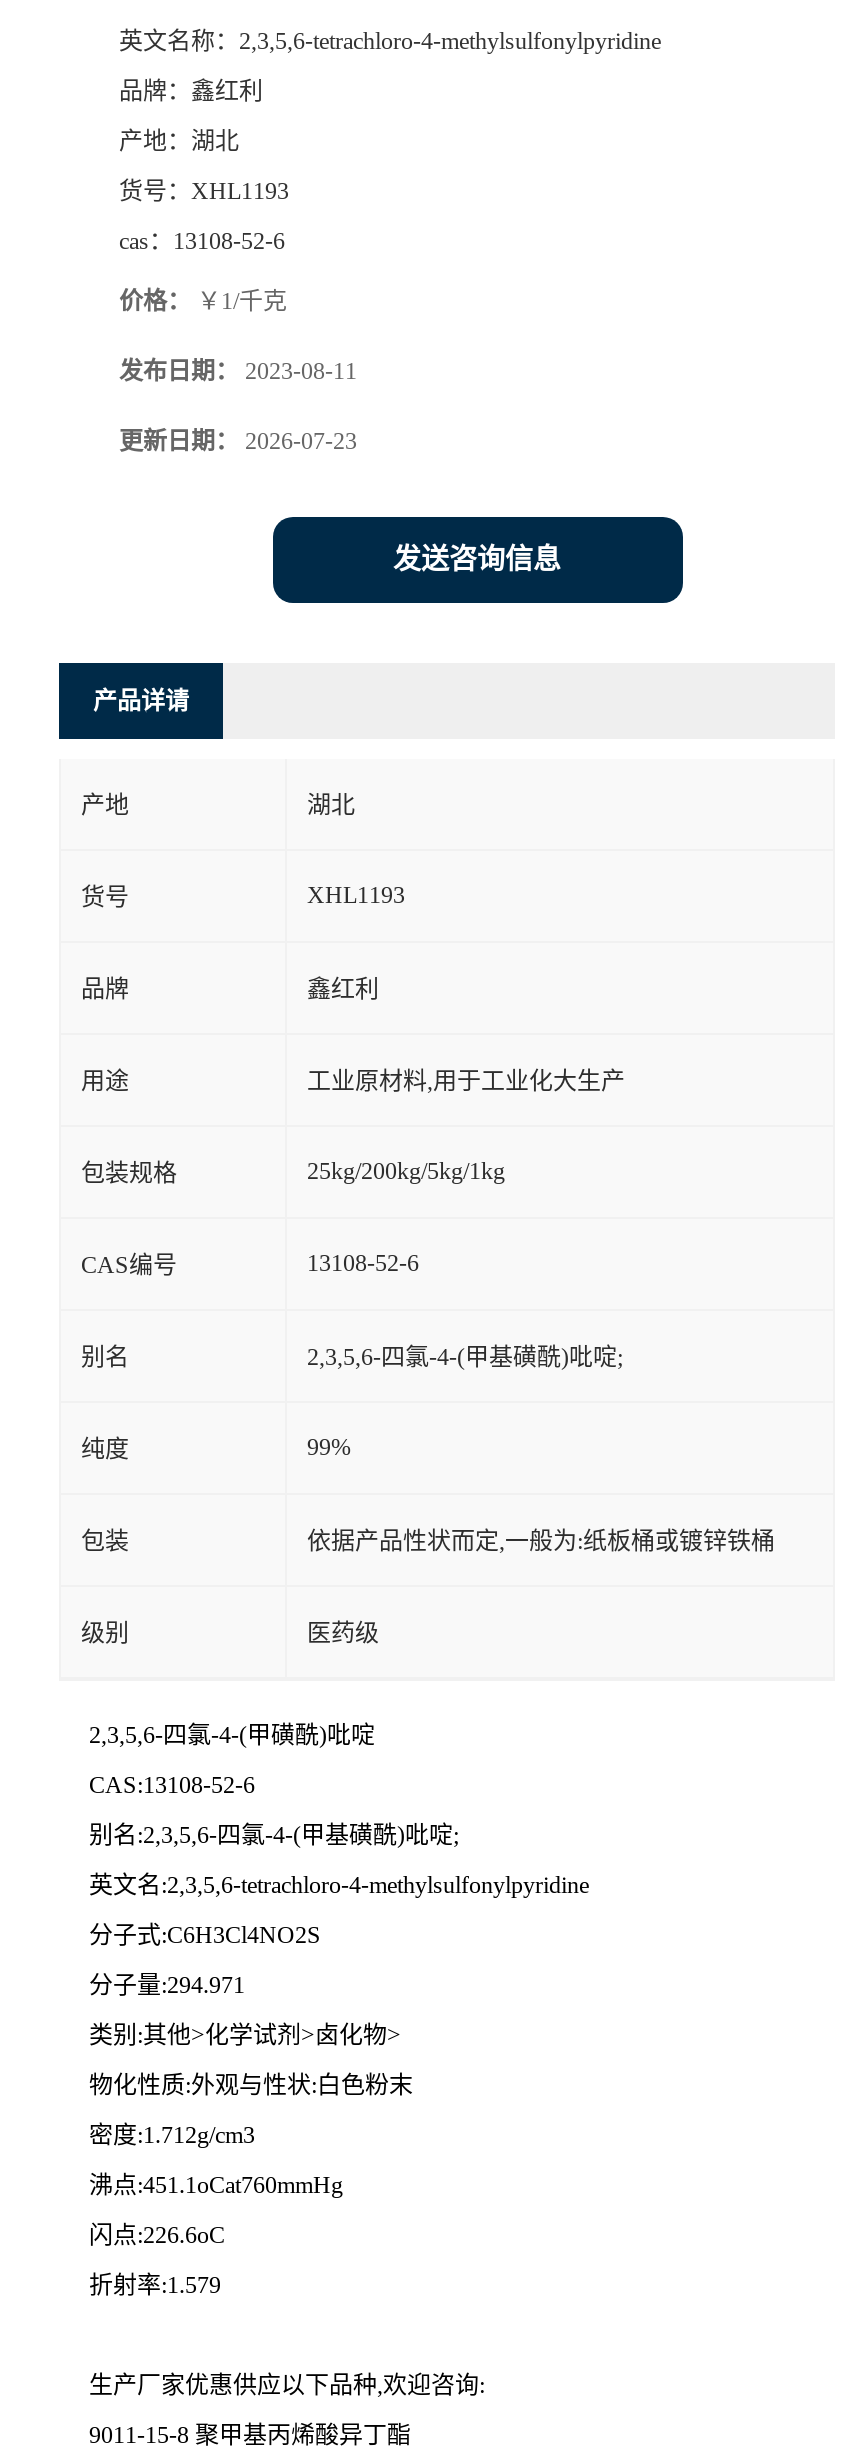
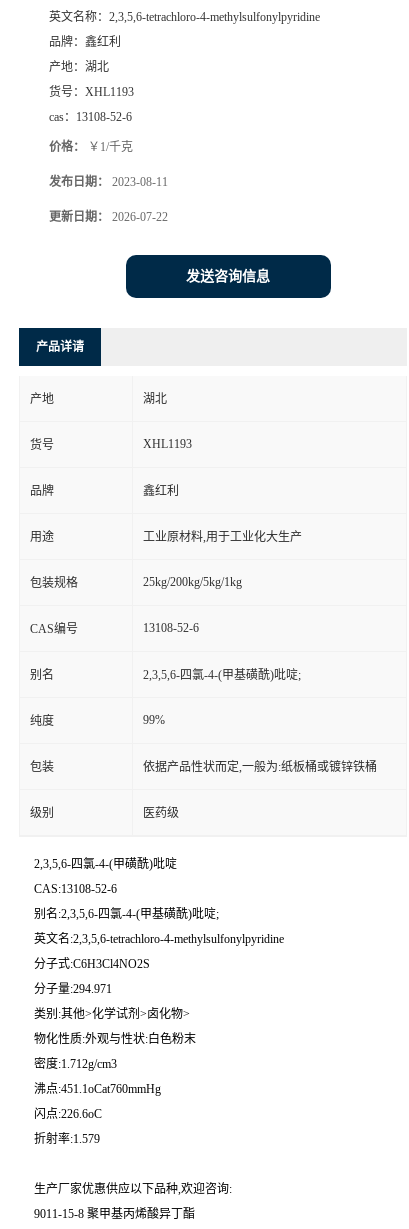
- 更新日期：2026-07-23
+ 更新日期：2026-07-22
